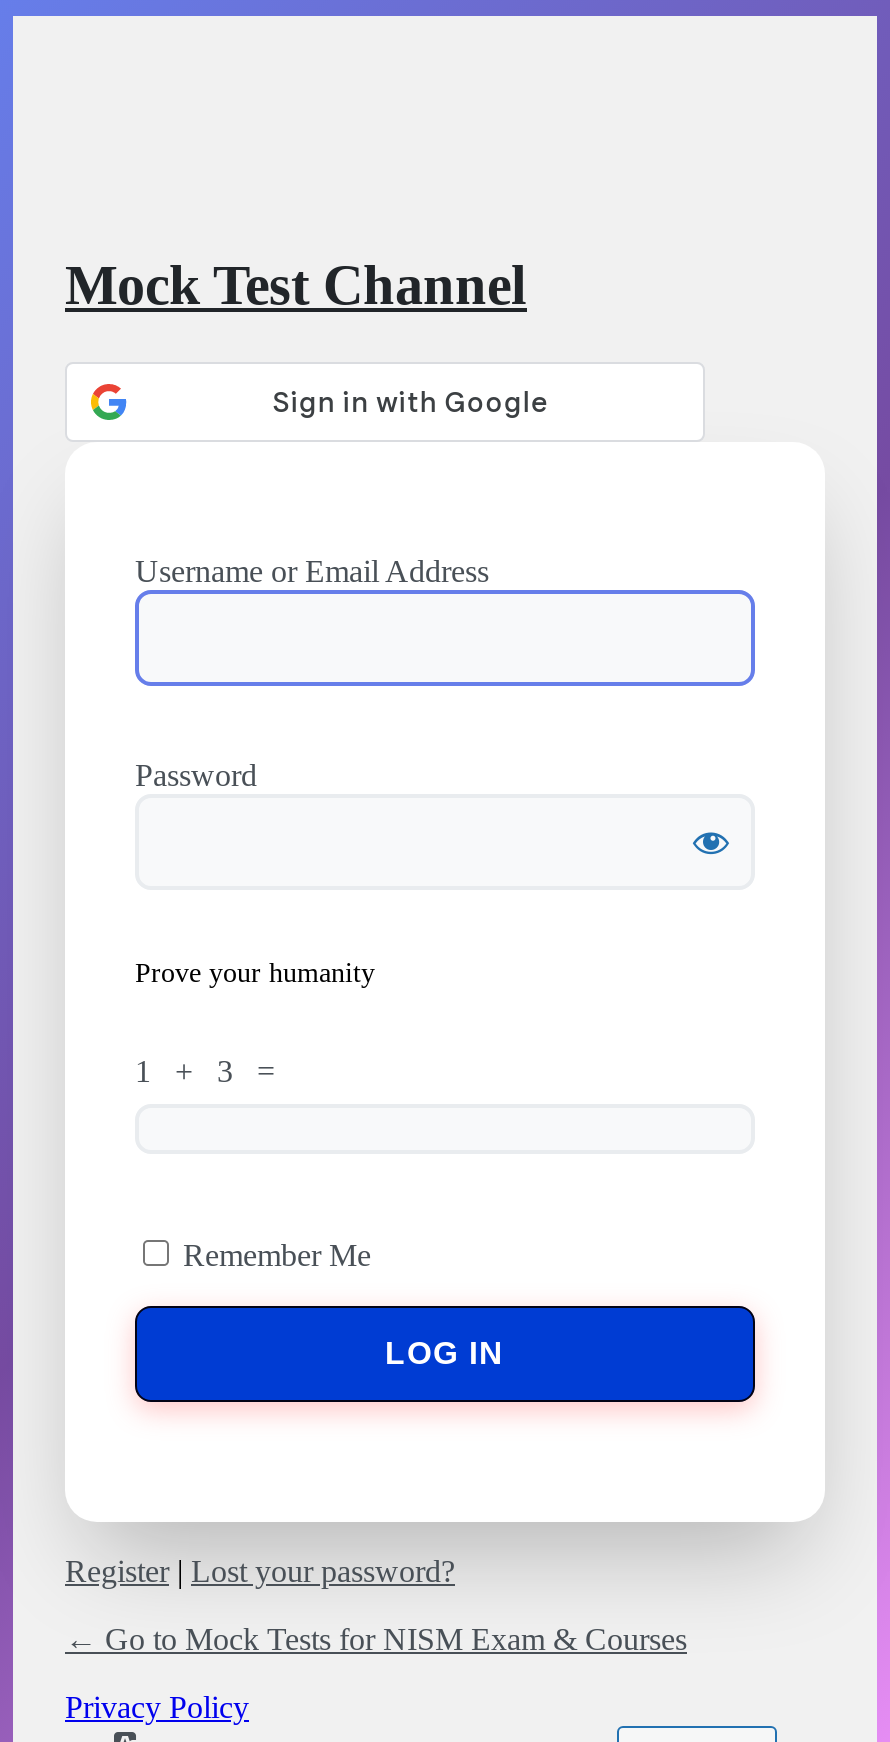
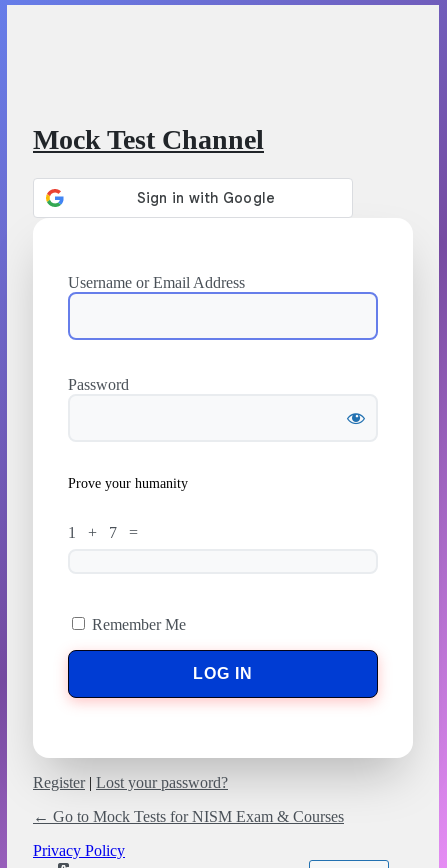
- 1 + 3 =
+ 1 + 7 =
